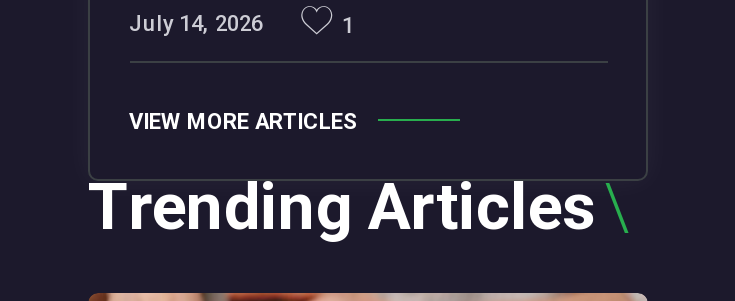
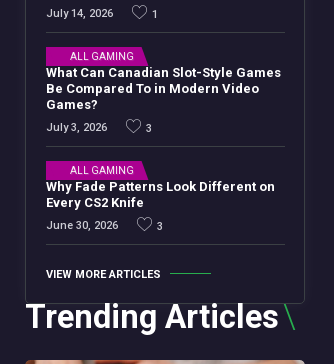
+ ALL GAMING
+ What Can Canadian Slot-Style Games
+ Be Compared To in Modern Video
+ Games?
+ July 3, 2026
+ 3
+ ALL GAMING
+ Why Fade Patterns Look Different on
+ Every CS2 Knife
+ June 30, 2026
+ 3
